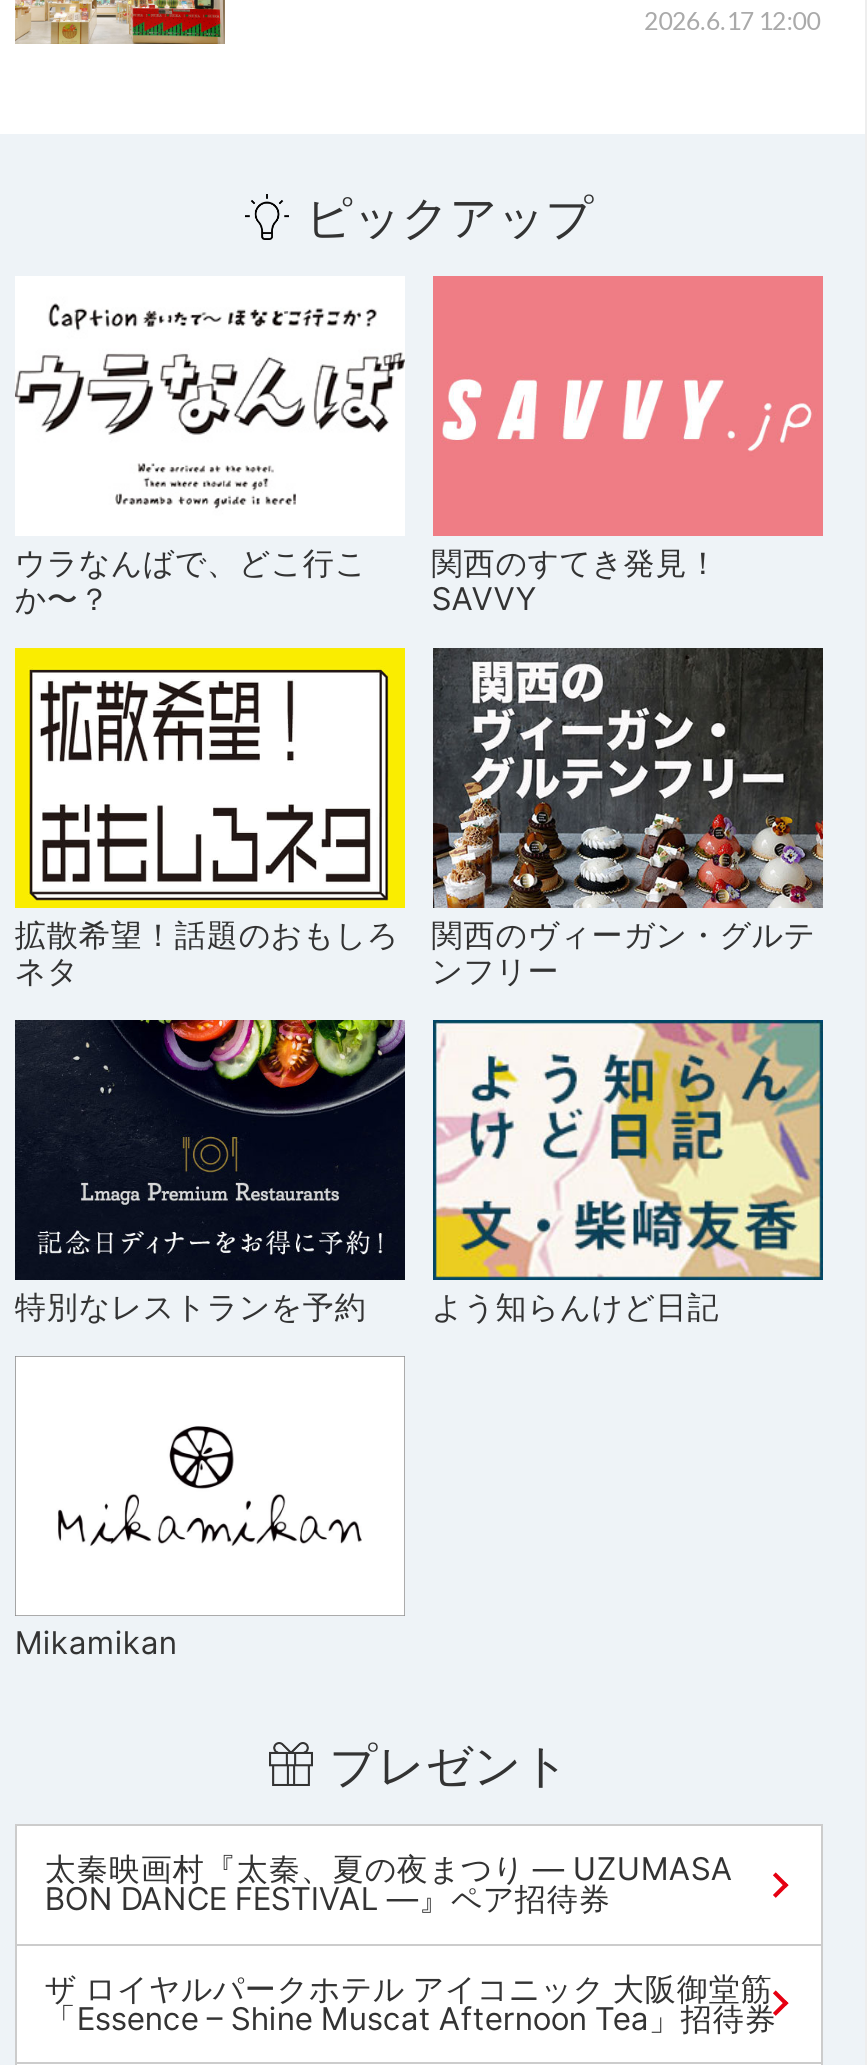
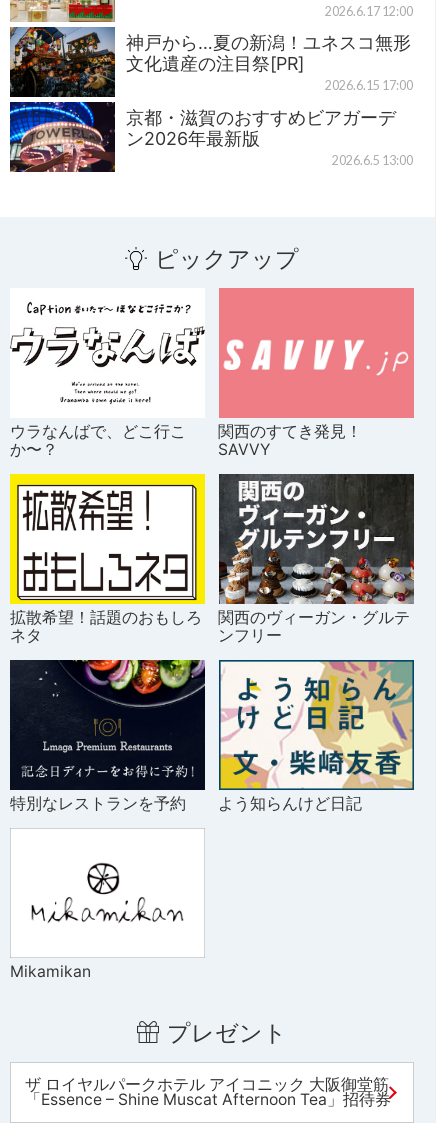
+ [image]
+ 神戸から…夏の新潟！ユネスコ無形
+ 文化遺産の注目祭[PR]
+ 2026.6.15 17:00
+ 京都・滋賀のおすすめビアガーデ
+ ン2026年最新版
+ 2026.6.5 13:00

moved down: [image] | ピックアップ | ウラなんばで、どこ行こ | ... | Mikamikan | プレゼント

- 太秦映画村『太秦、夏の夜まつり ― UZUMASA
- BON DANCE FESTIVAL ―』ペア招待券
